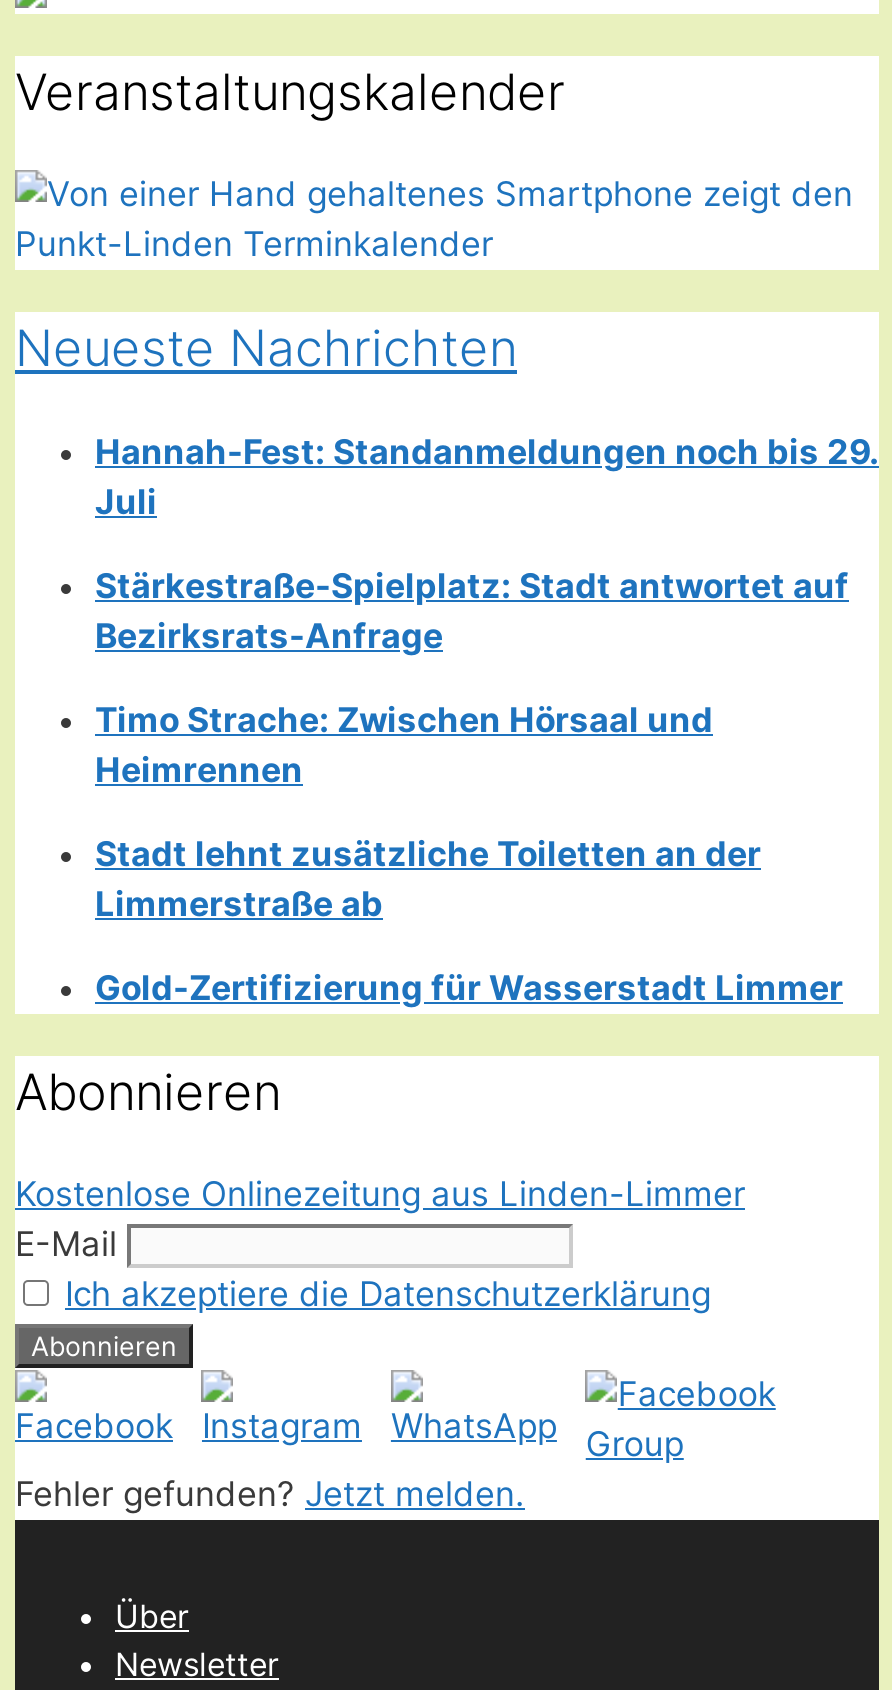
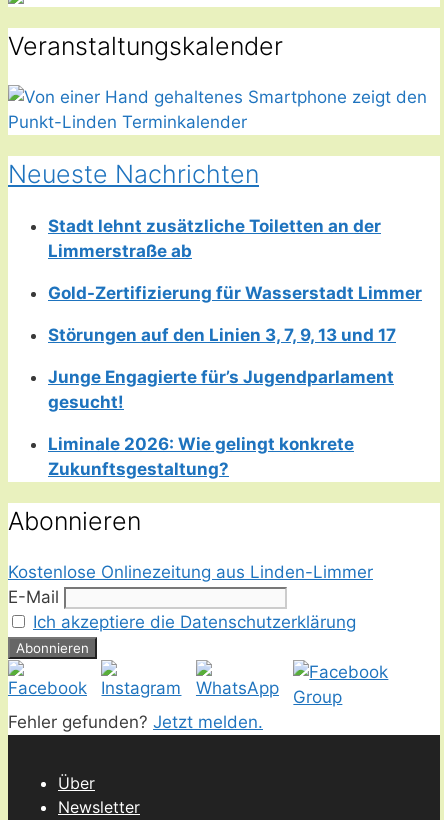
- Hannah-Fest: Standanmeldungen noch bis 29.
- Juli
- Stärkestraße-Spielplatz: Stadt antwortet auf
- Bezirksrats-Anfrage
- Timo Strache: Zwischen Hörsaal und
- Heimrennen

moved up: Stadt lehnt zusätzliche Toiletten an der | Limmerstraße ab | Gold-Zertifizierung für Wasserstadt Limmer

+ Störungen auf den Linien 3, 7, 9, 13 und 17
+ Junge Engagierte für’s Jugendparlament
+ gesucht!
+ Liminale 2026: Wie gelingt konkrete
+ Zukunftsgestaltung?
